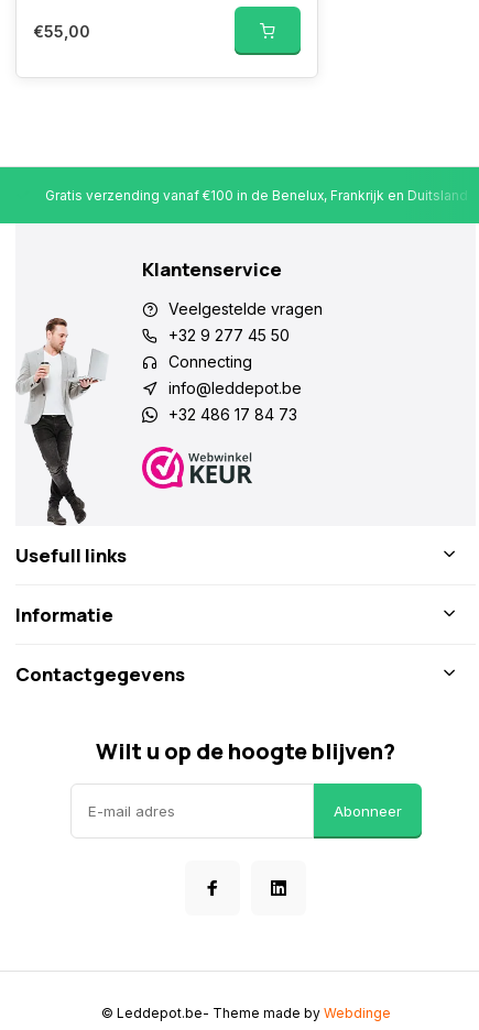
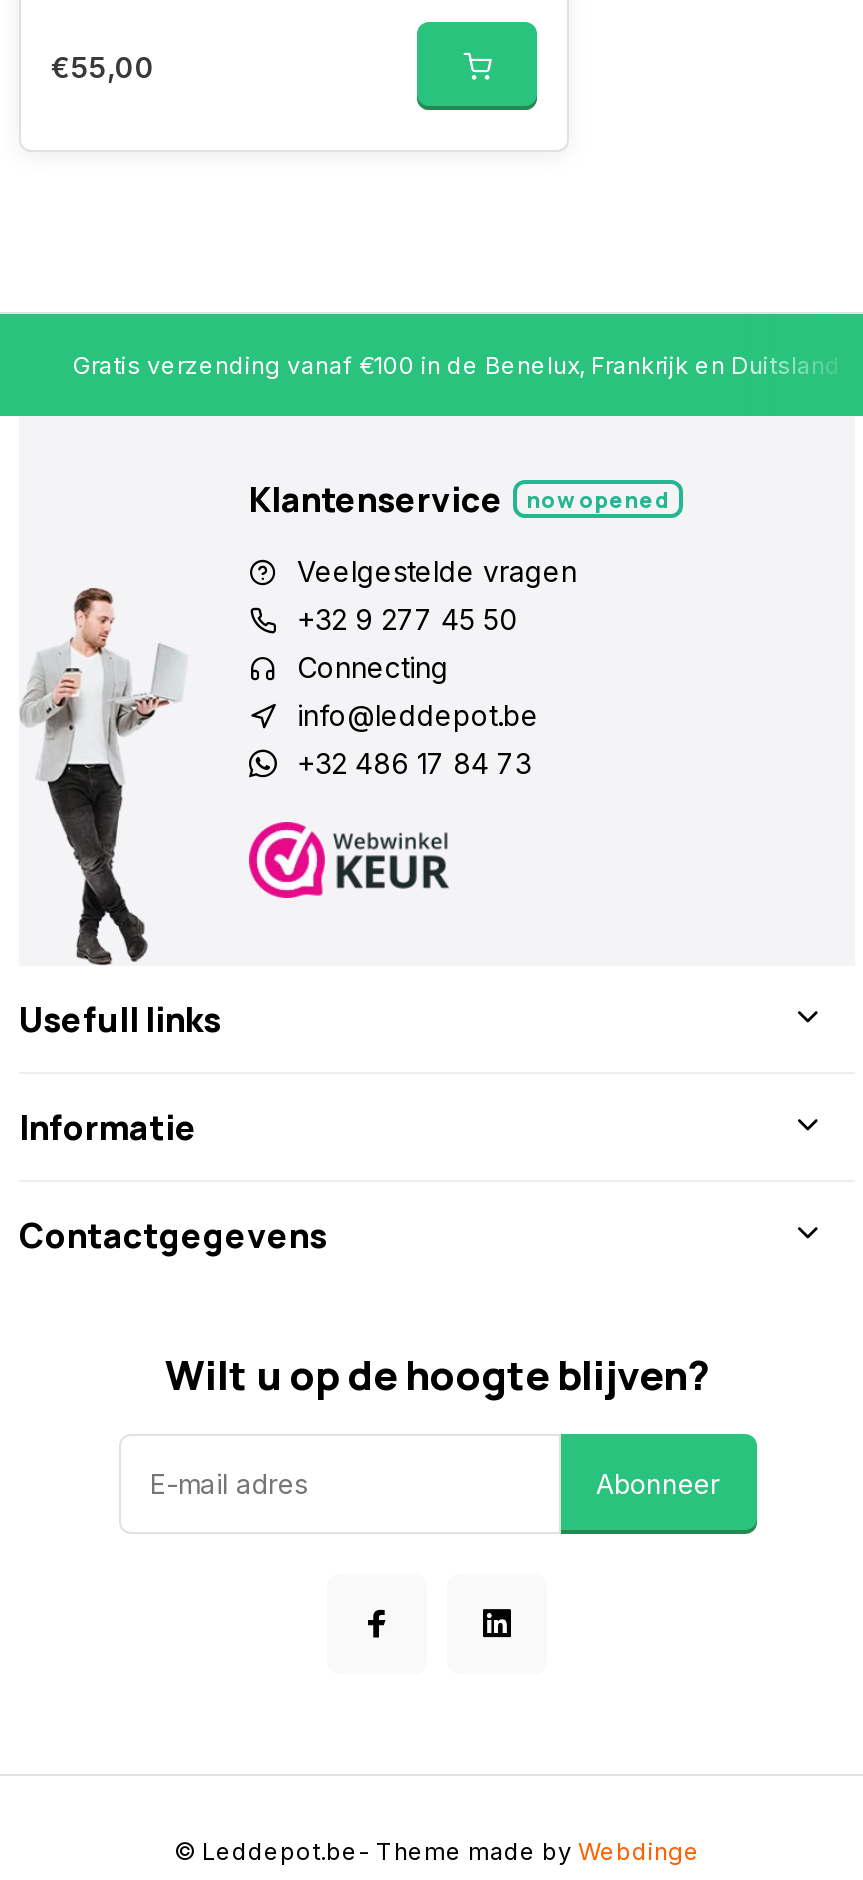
+ now opened
